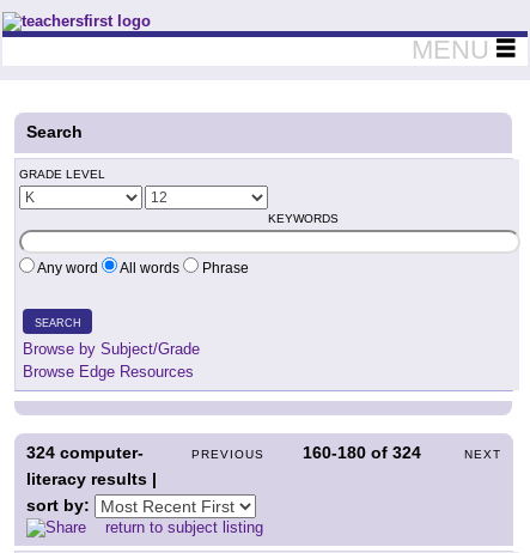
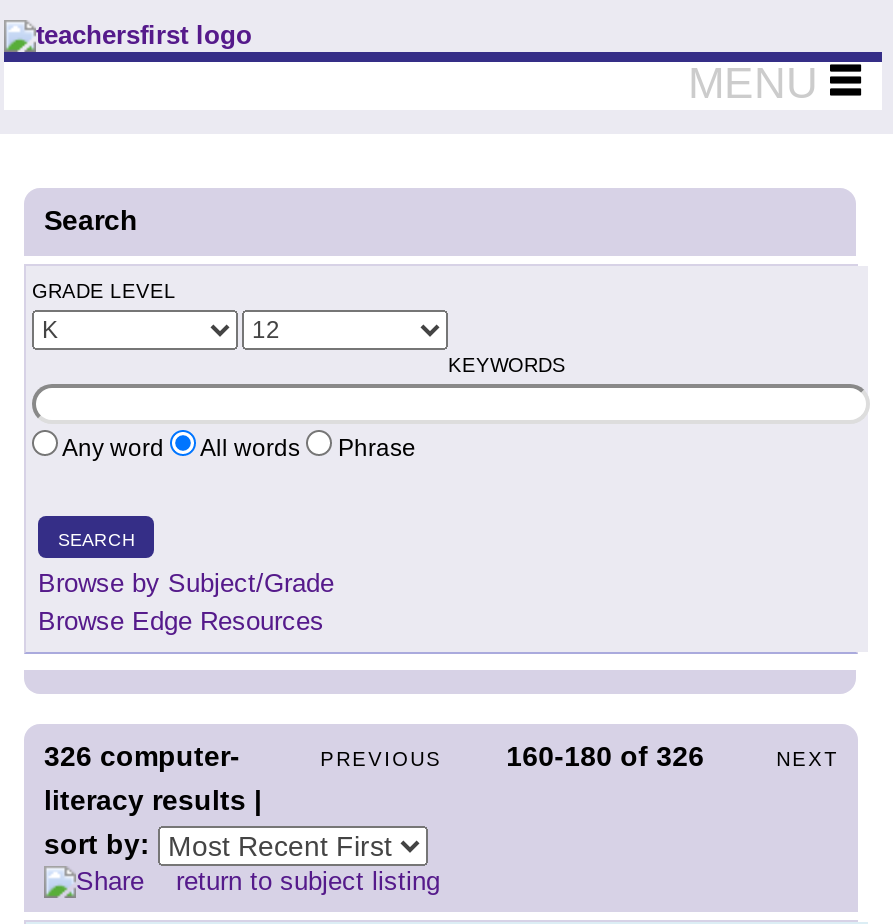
- 324 computer-
+ 326 computer-

- 160-180 of 324
+ 160-180 of 326
